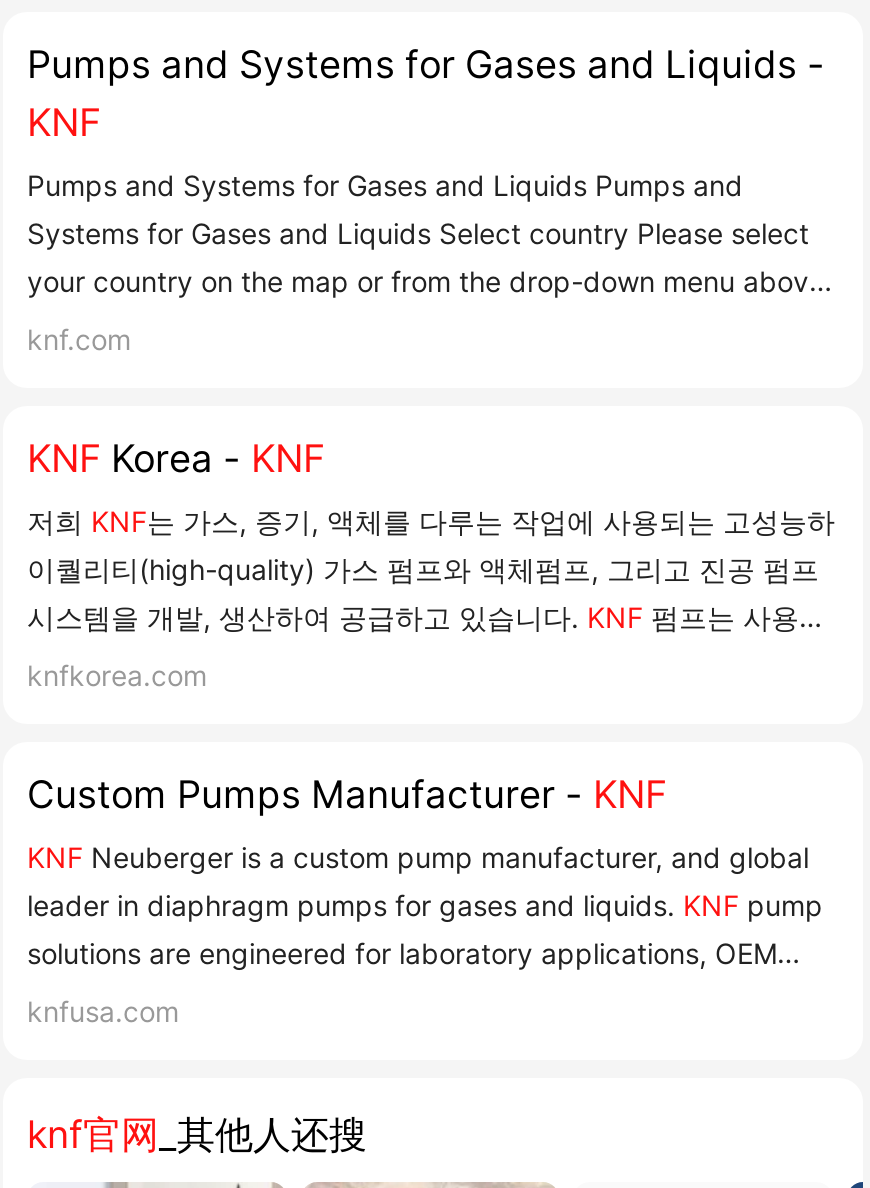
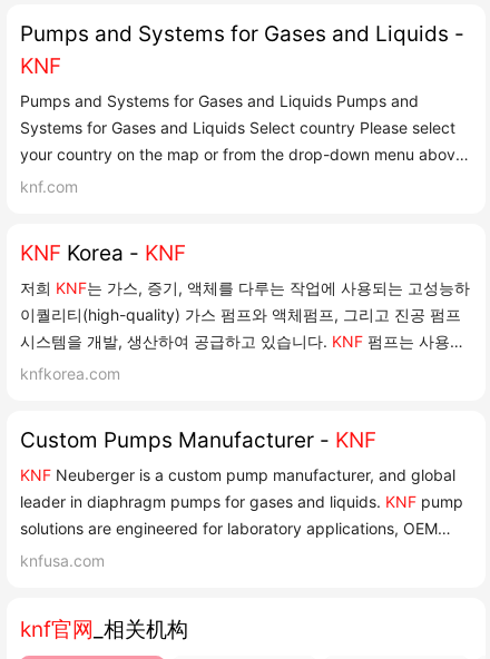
- knf官网_其他人还搜
+ knf官网_相关机构
